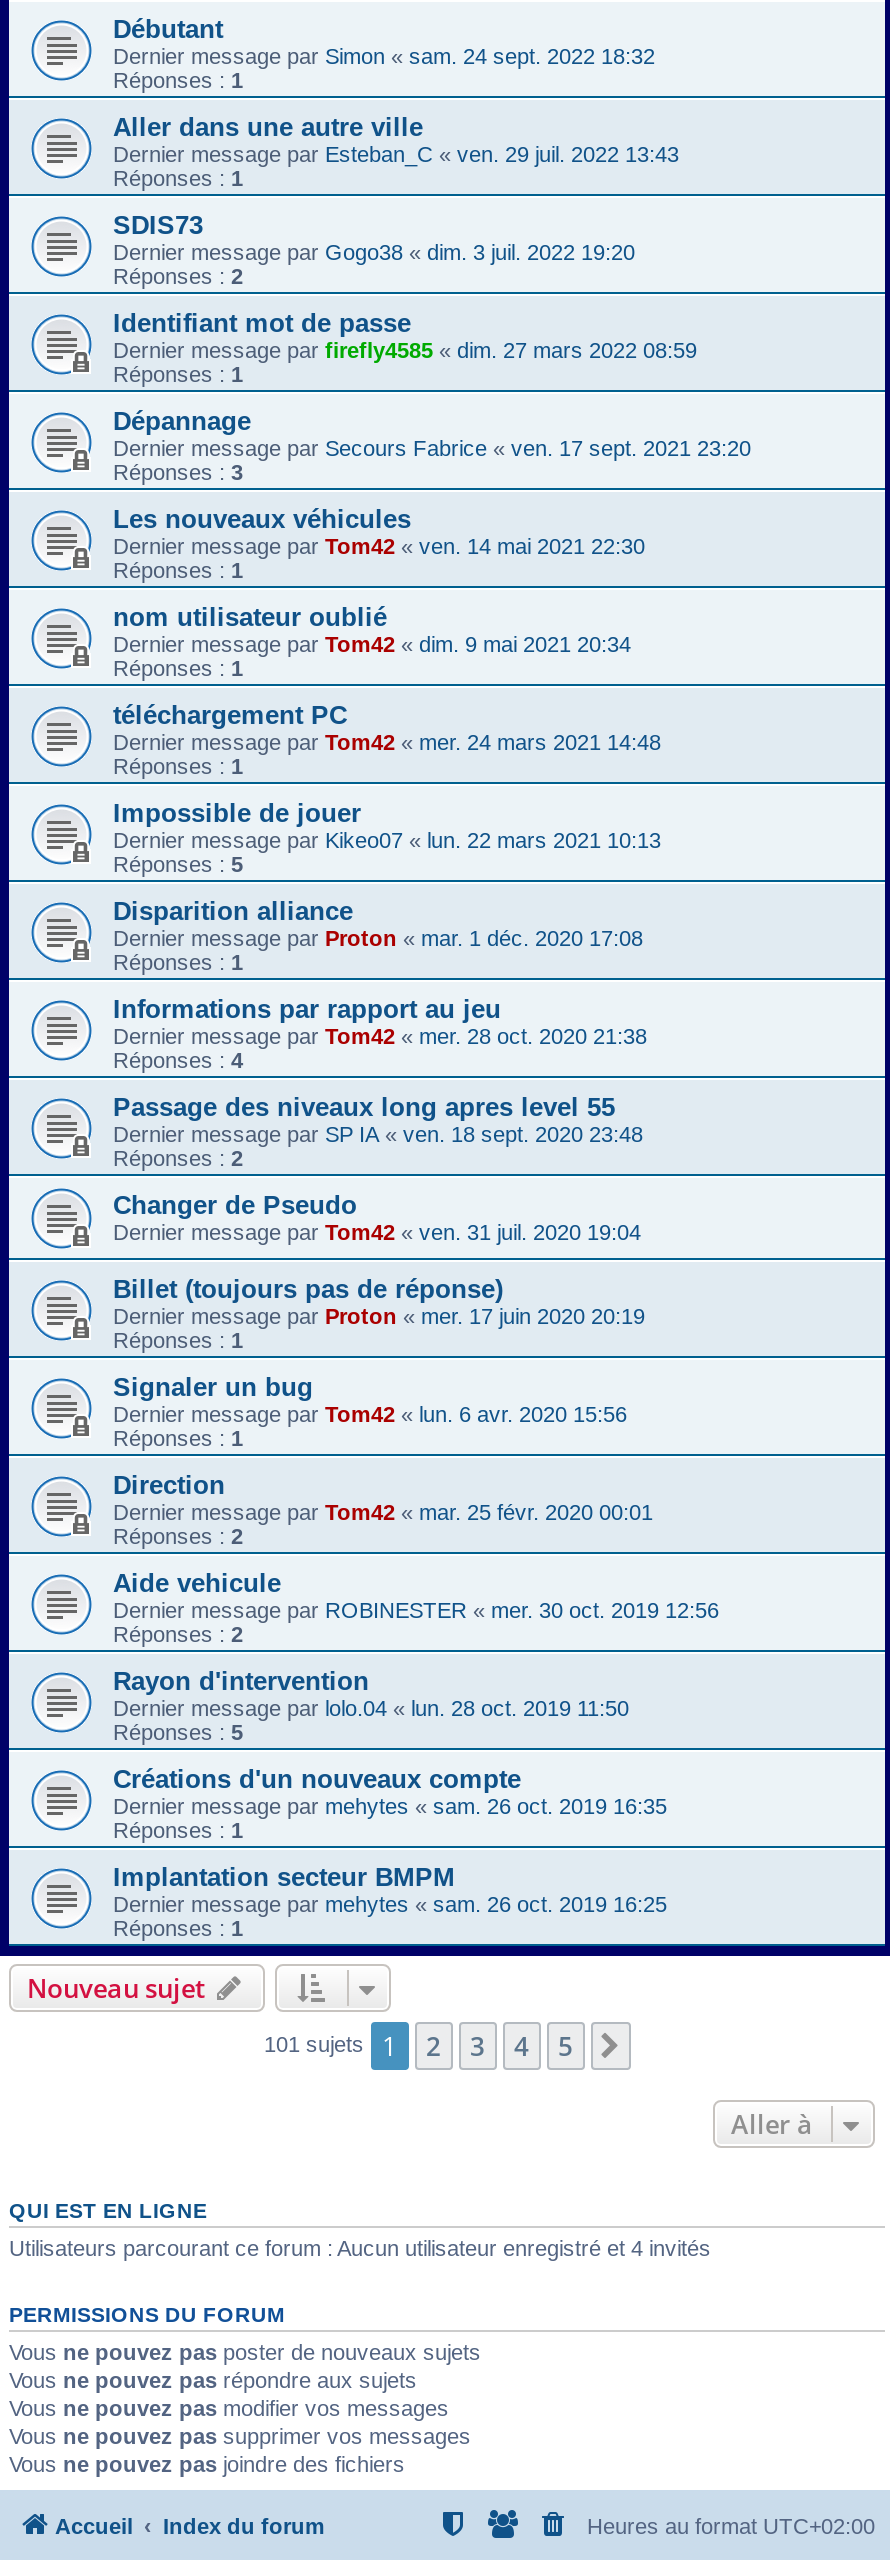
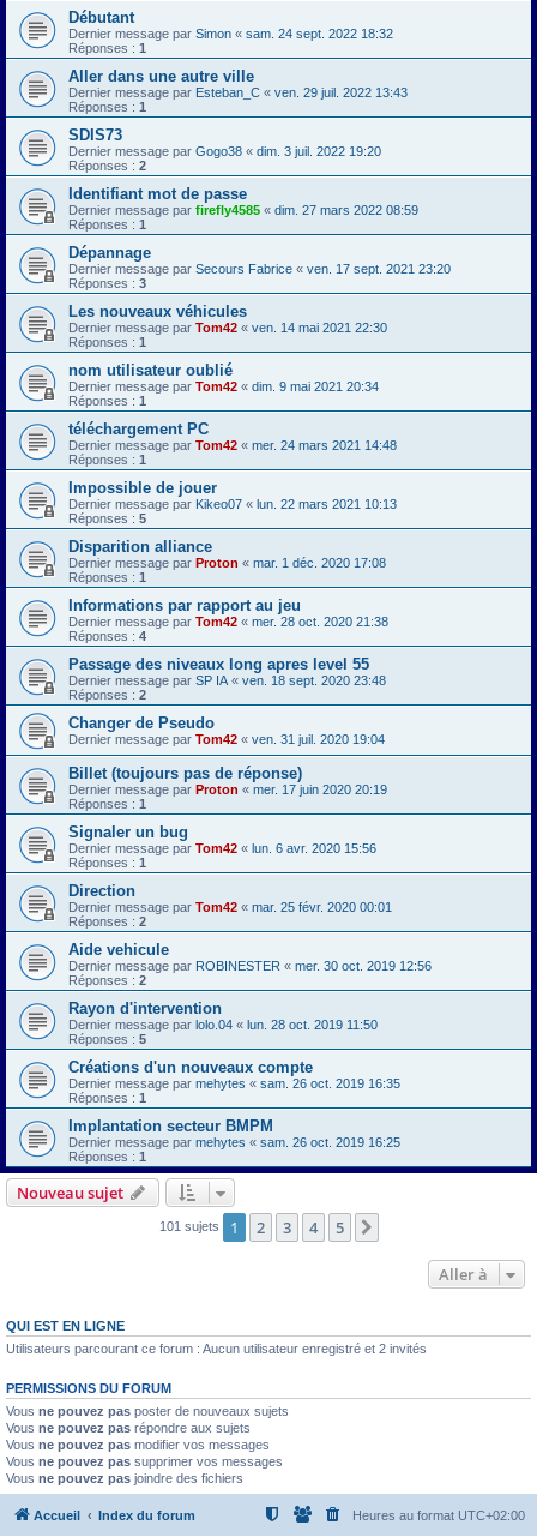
- Utilisateurs parcourant ce forum : Aucun utilisateur enregistré et 4 invités
+ Utilisateurs parcourant ce forum : Aucun utilisateur enregistré et 2 invités
